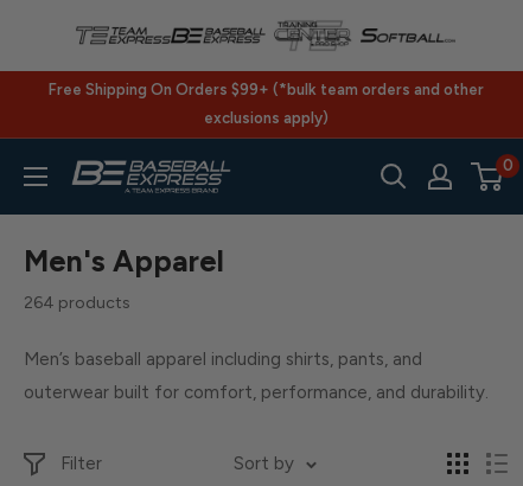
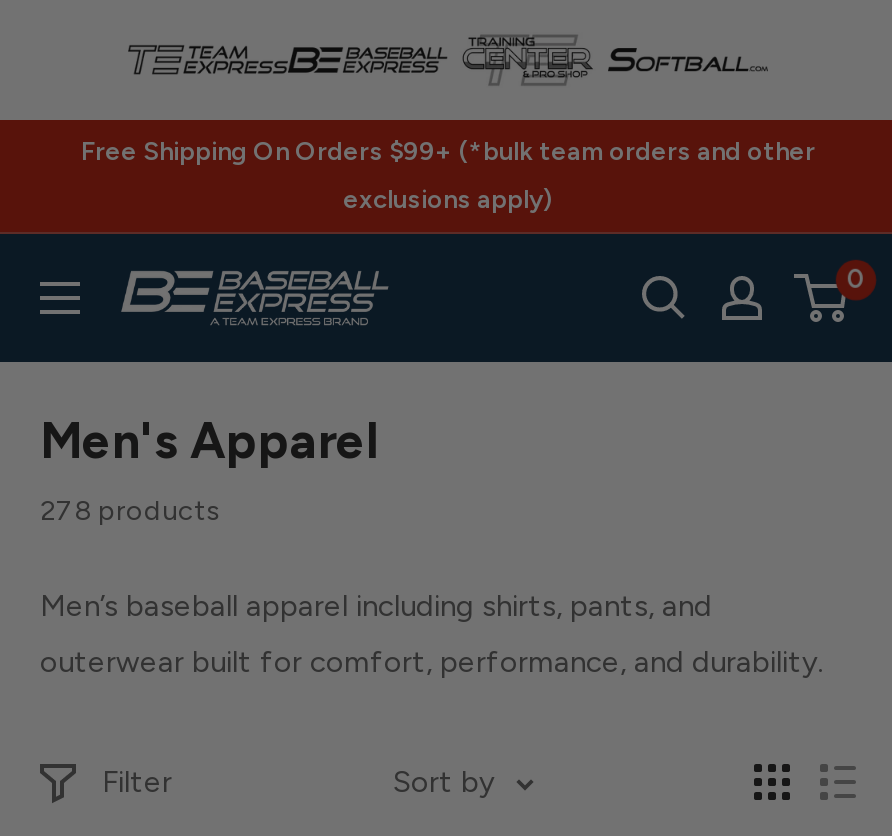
- 264 products
+ 278 products
